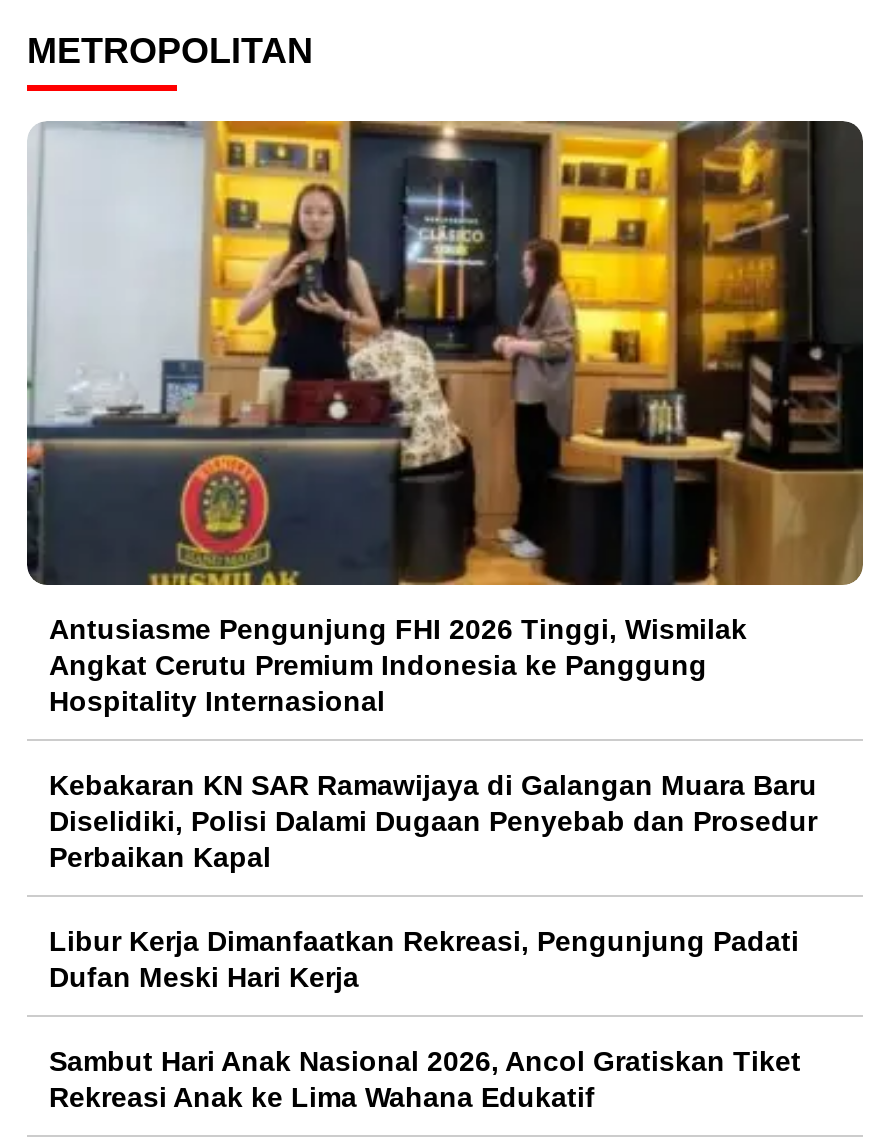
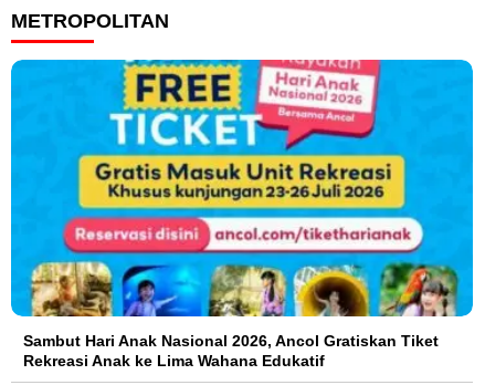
- [image]
+ [image]

- Antusiasme Pengunjung FHI 2026 Tinggi, Wismilak
- Angkat Cerutu Premium Indonesia ke Panggung
- Hospitality Internasional
- Kebakaran KN SAR Ramawijaya di Galangan Muara Baru
- Diselidiki, Polisi Dalami Dugaan Penyebab dan Prosedur
- Perbaikan Kapal
- Libur Kerja Dimanfaatkan Rekreasi, Pengunjung Padati
- Dufan Meski Hari Kerja
